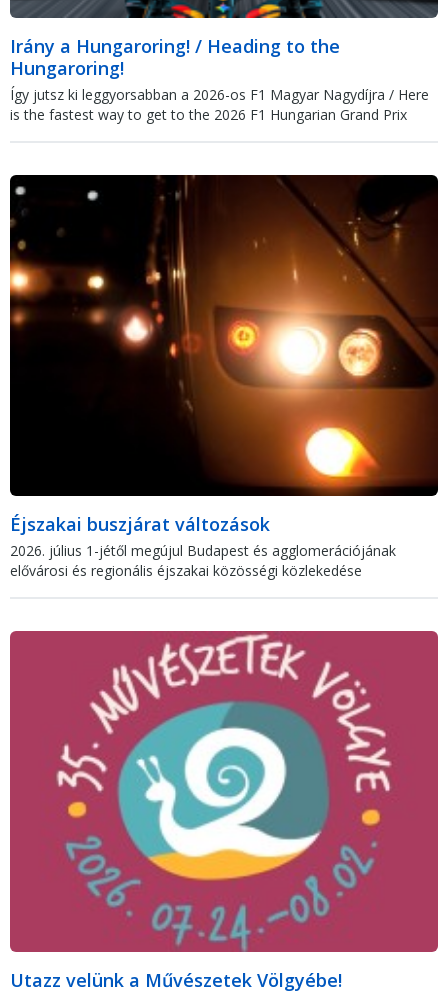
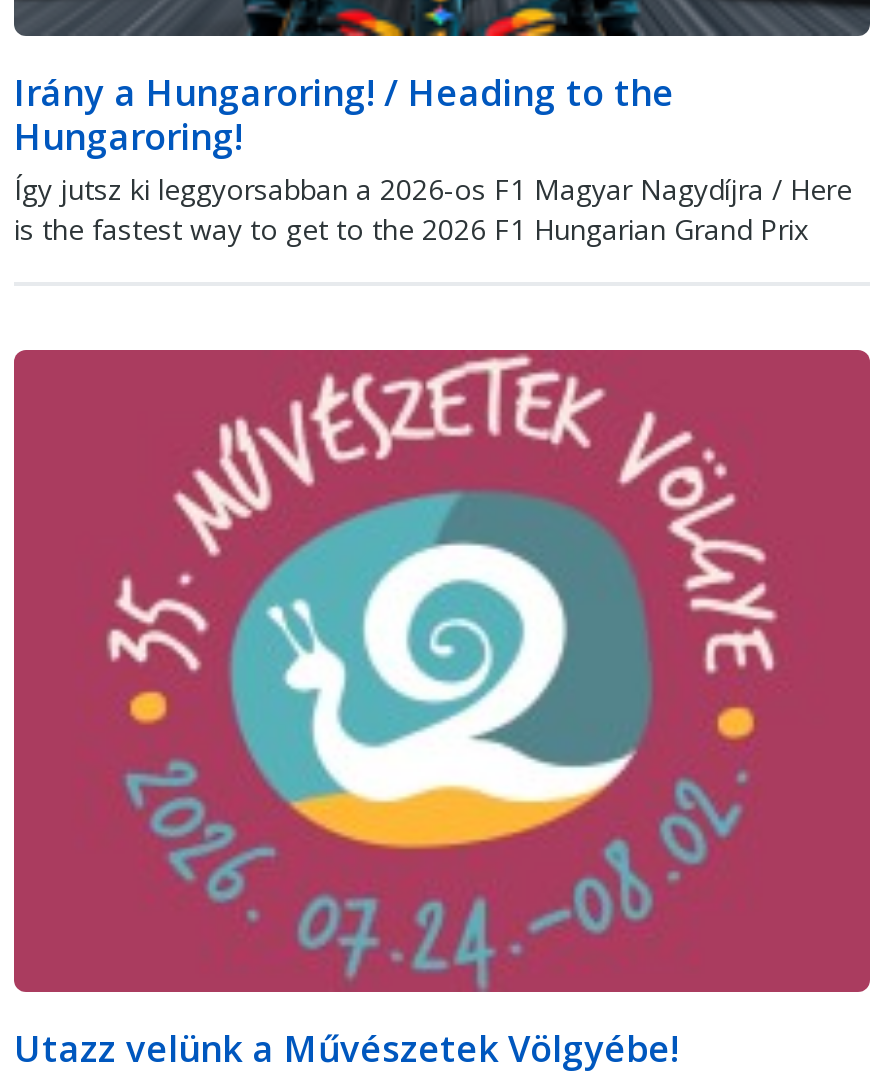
- [image]
- Éjszakai buszjárat változások
- 2026. július 1-jétől megújul Budapest és agglomerációjának
- elővárosi és regionális éjszakai közösségi közlekedése
